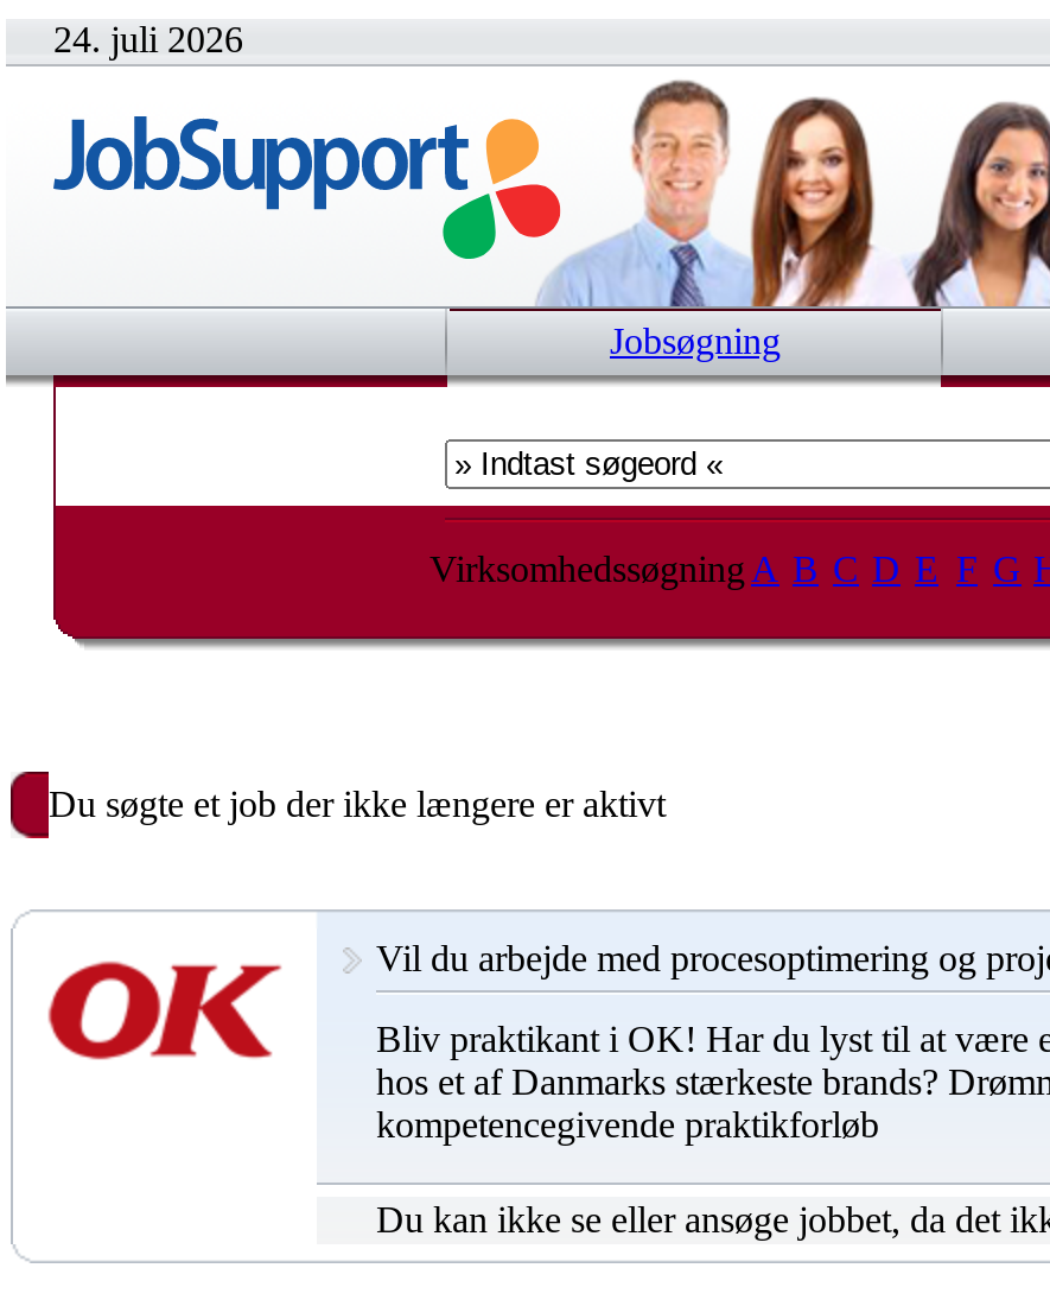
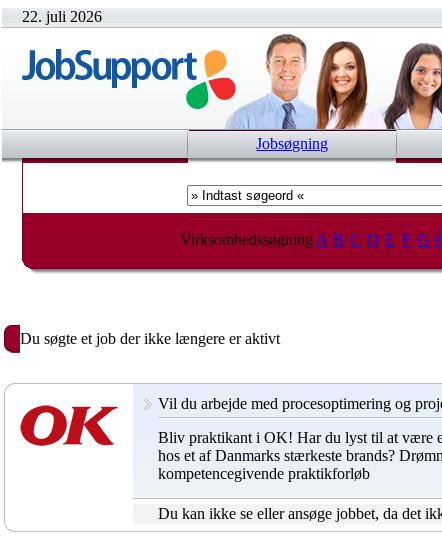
- 24. juli 2026
+ 22. juli 2026
